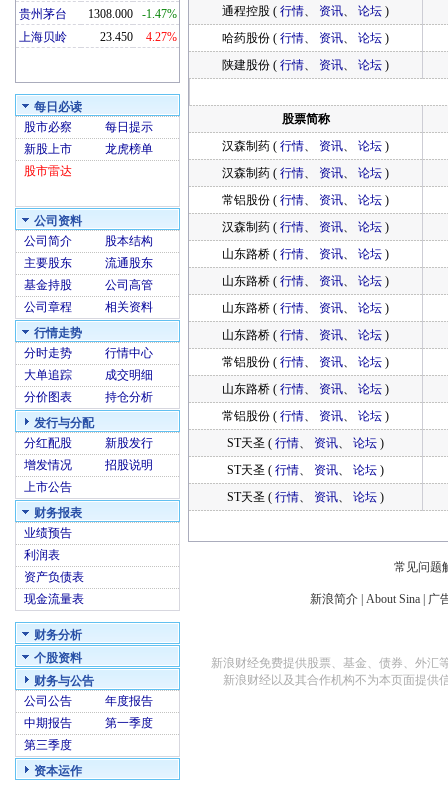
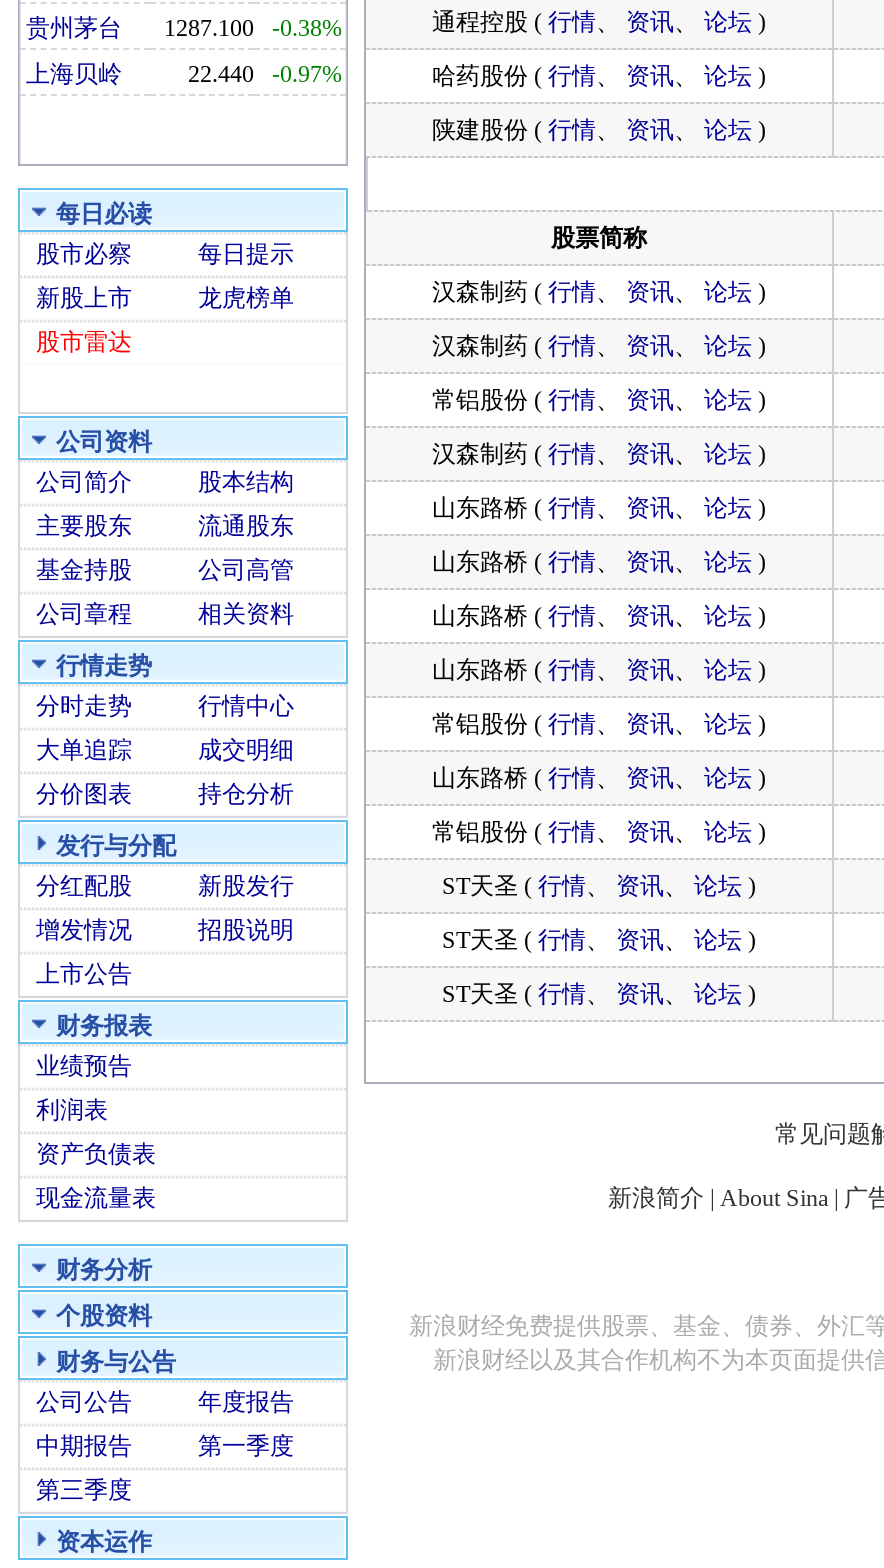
- 1308.000
+ 1287.100

- -1.47%
+ -0.38%

- 23.450
+ 22.440

- 4.27%
+ -0.97%
